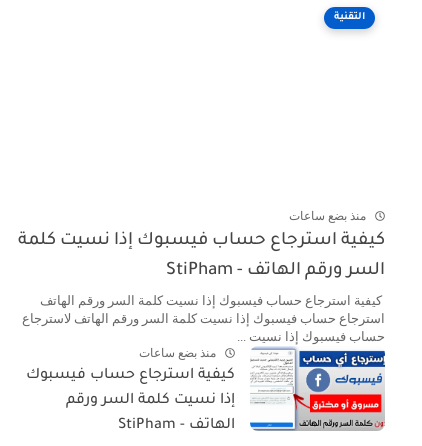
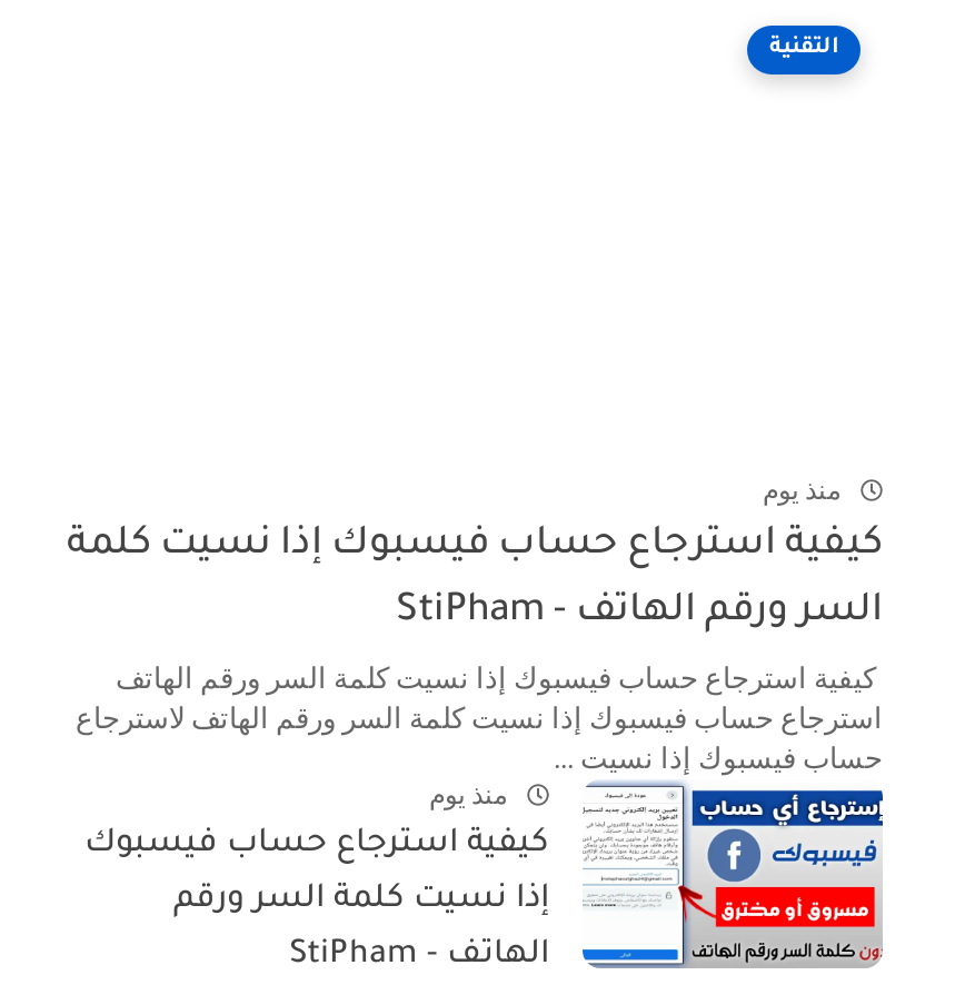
- منذ بضع ساعات
+ منذ يوم

- منذ بضع ساعات
+ منذ يوم
